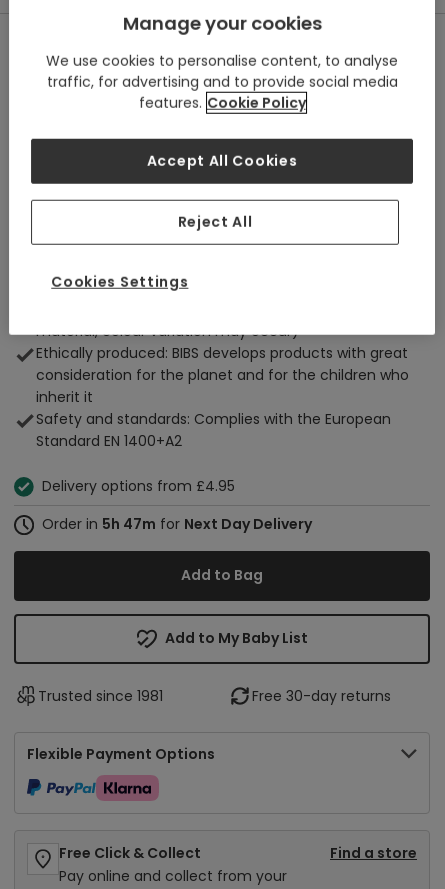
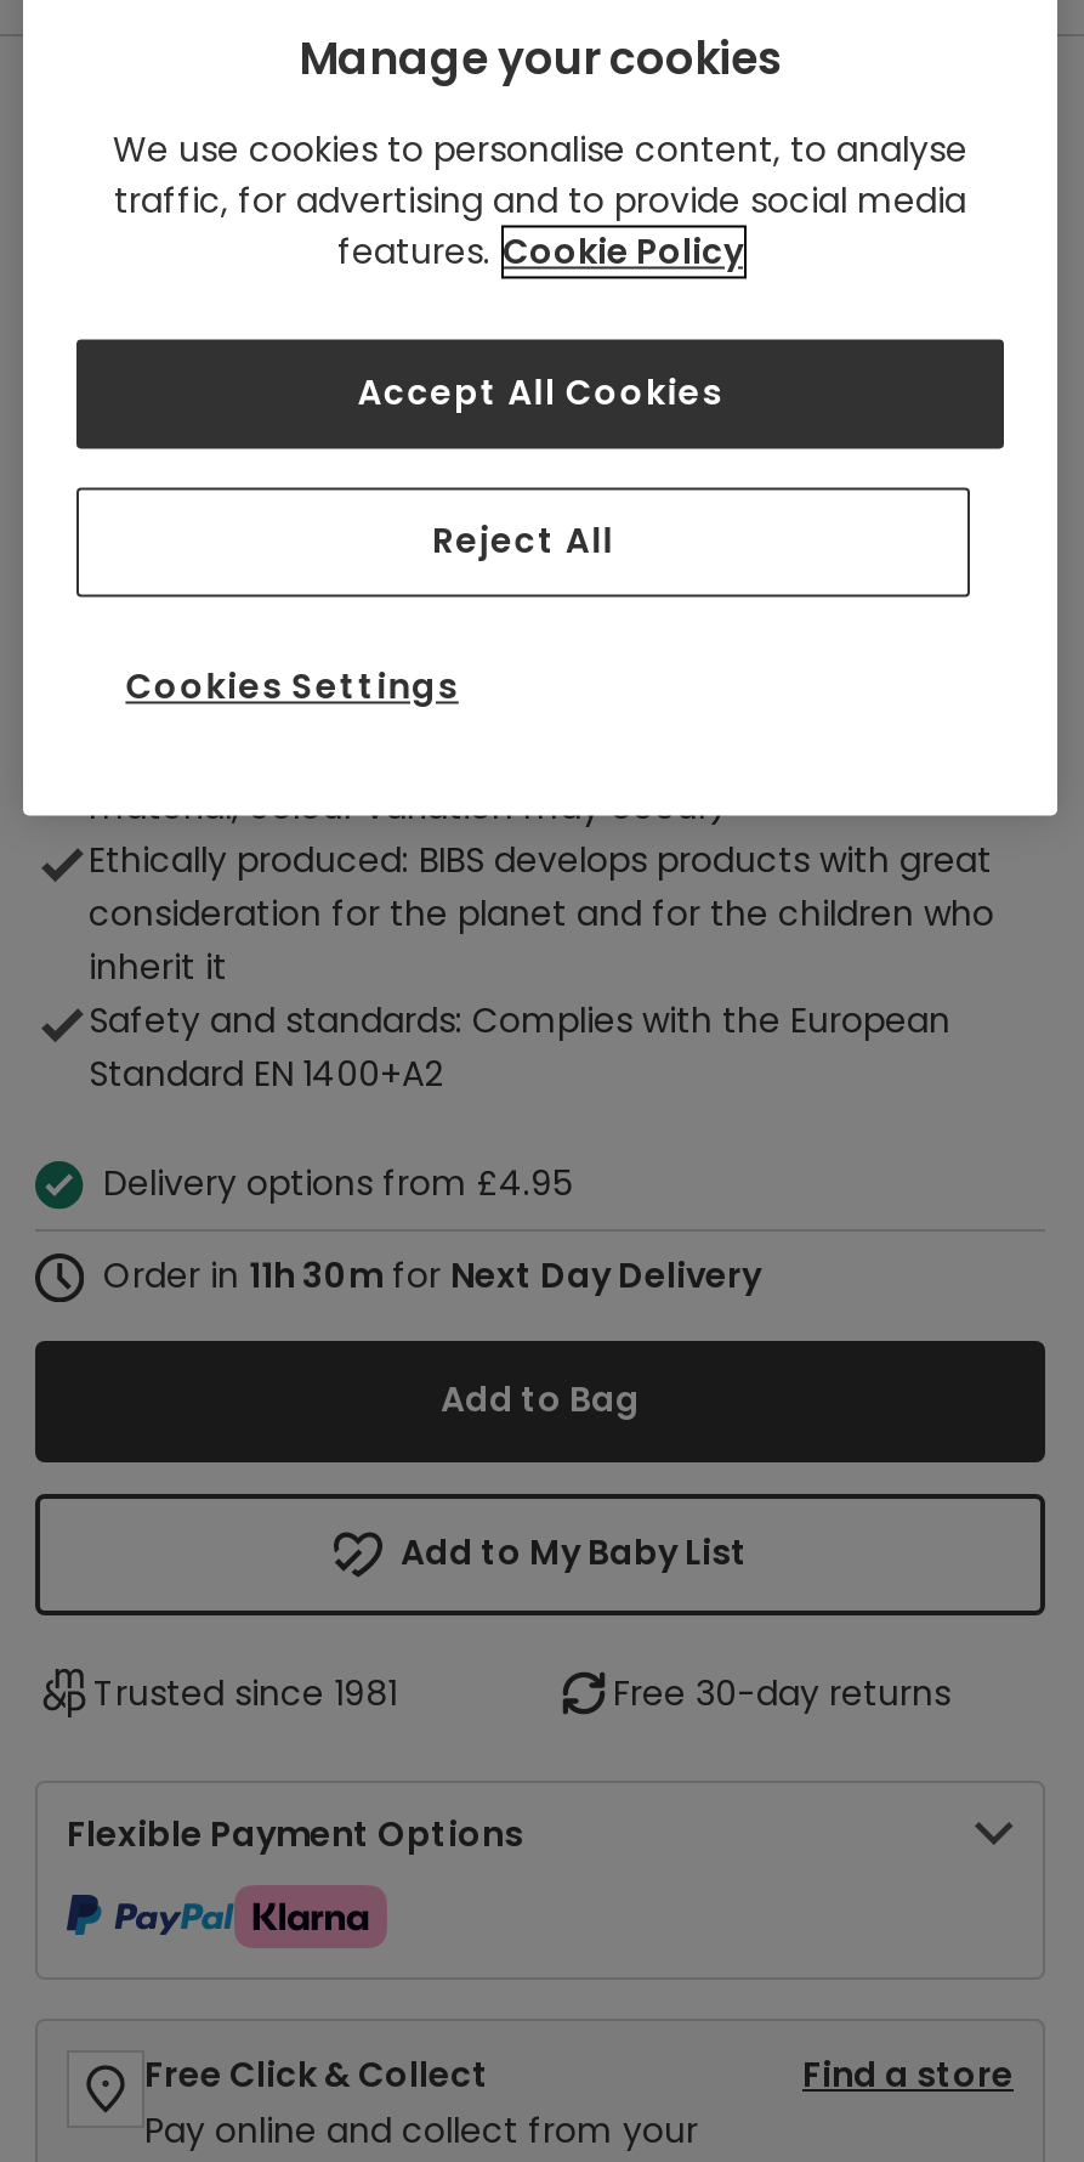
- Order in 5h 47m for Next Day Delivery
+ Order in 11h 30m for Next Day Delivery
